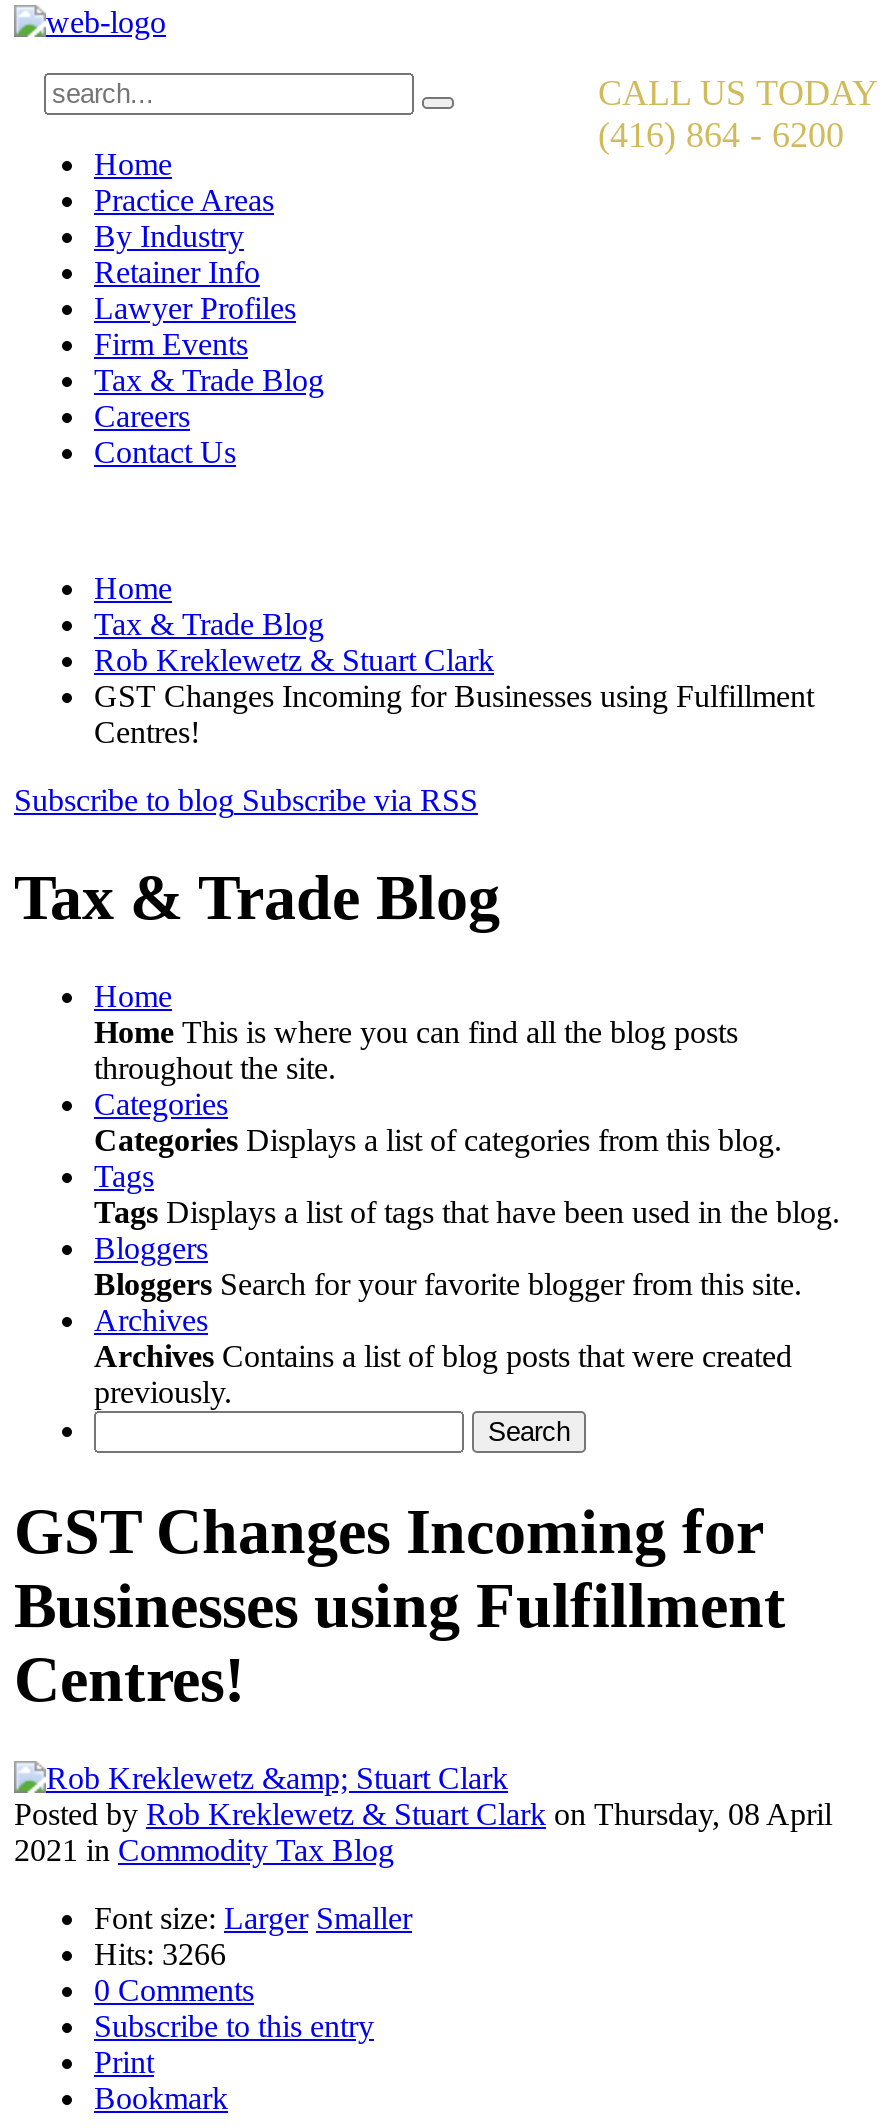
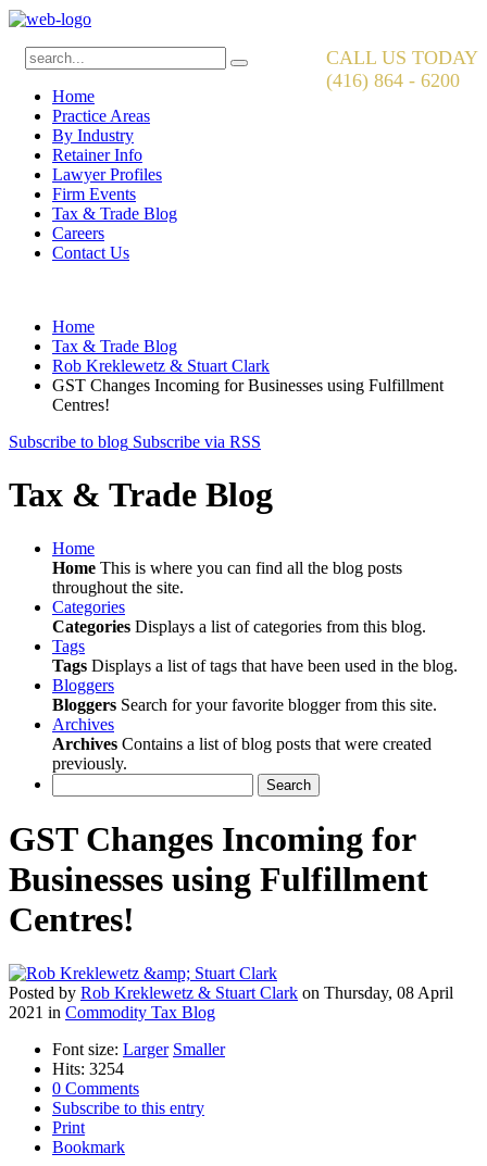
- Hits: 3266
+ Hits: 3254
